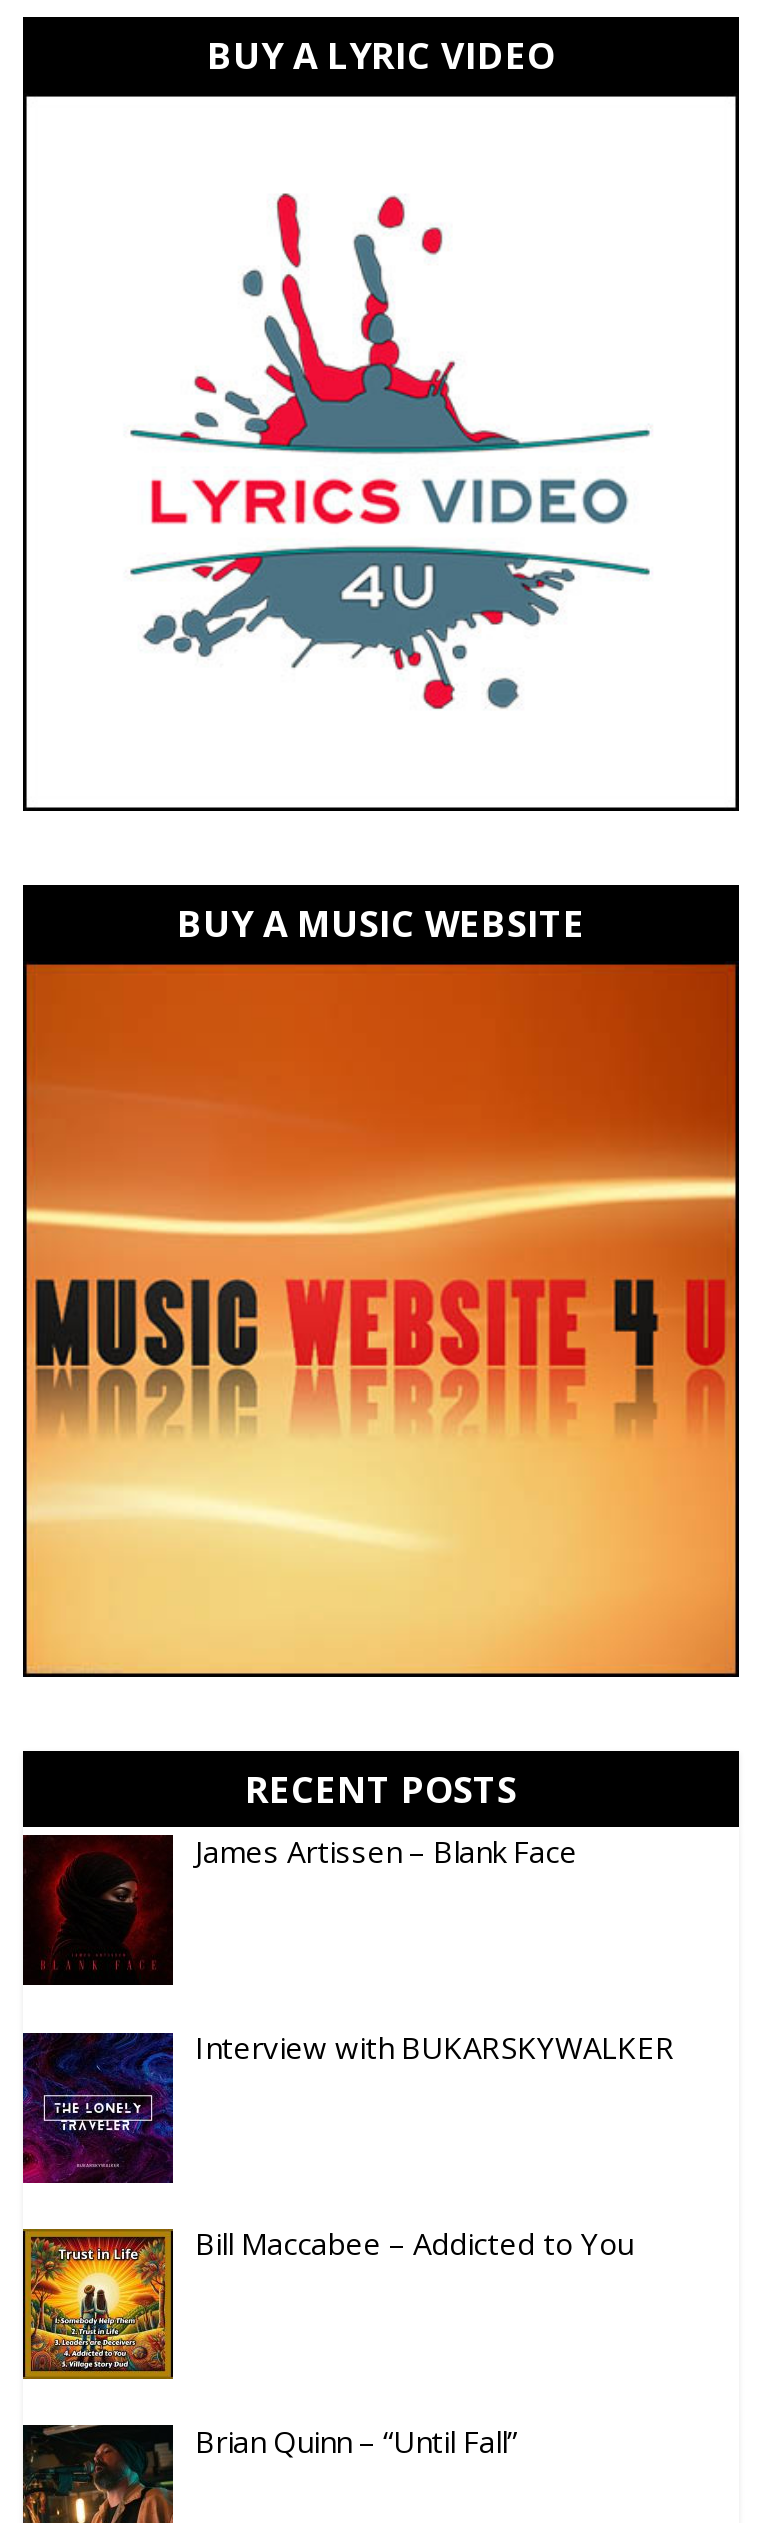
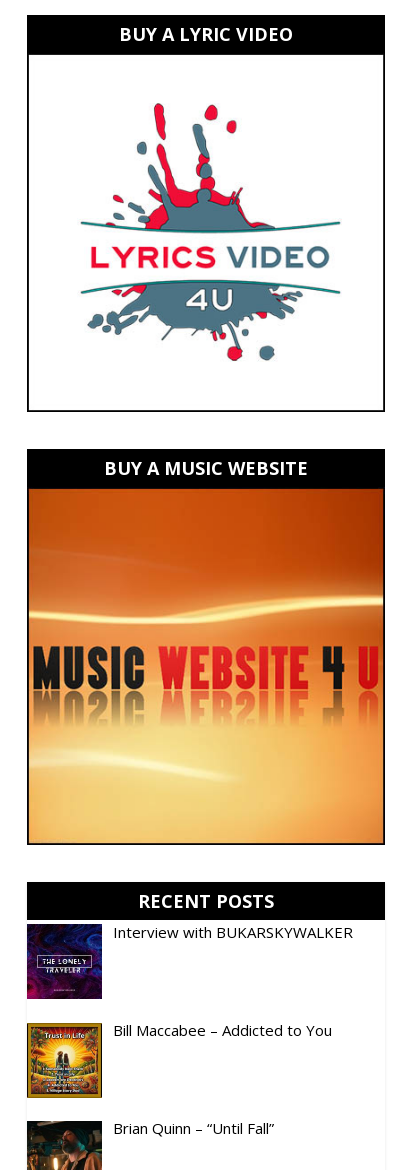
- [image]
- James Artissen – Blank Face
